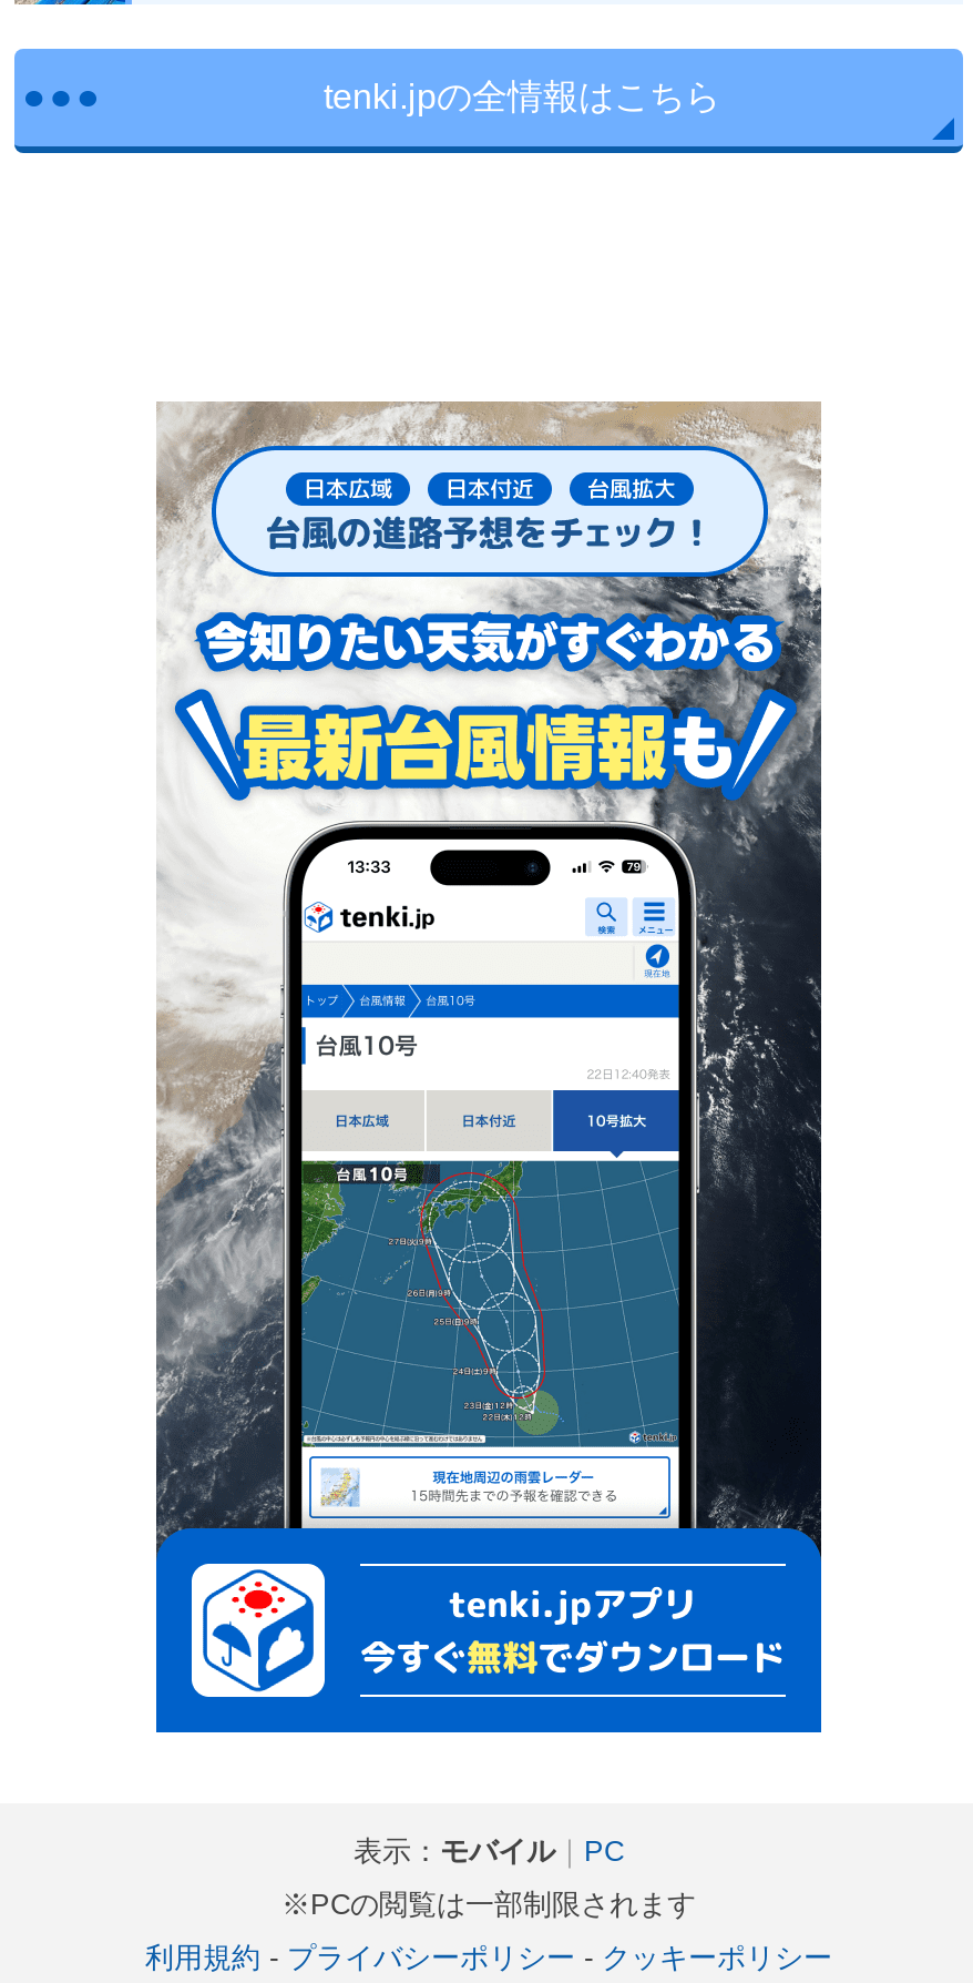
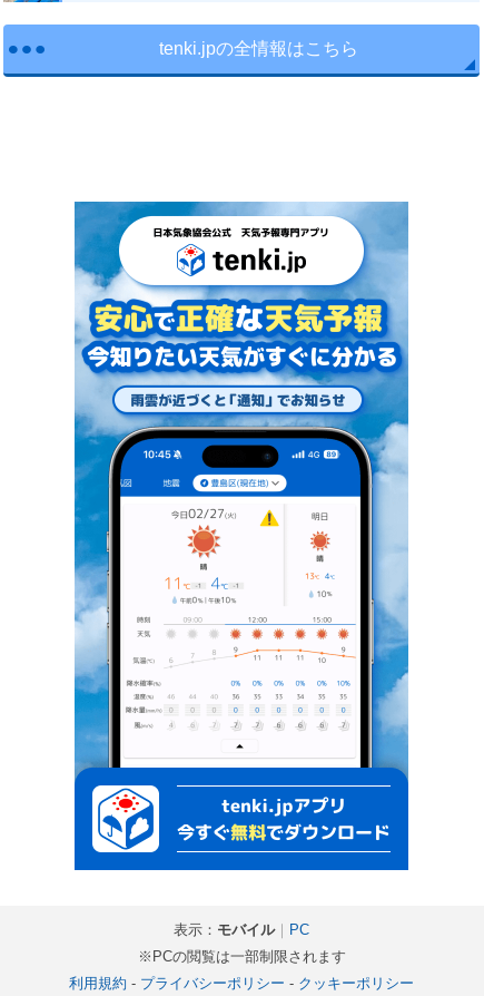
- [image]
+ [image]
